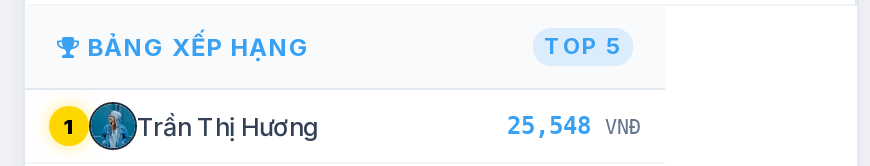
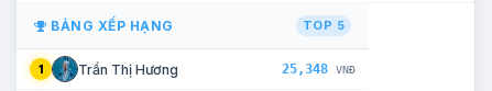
- 25,548 VNĐ
+ 25,348 VNĐ
